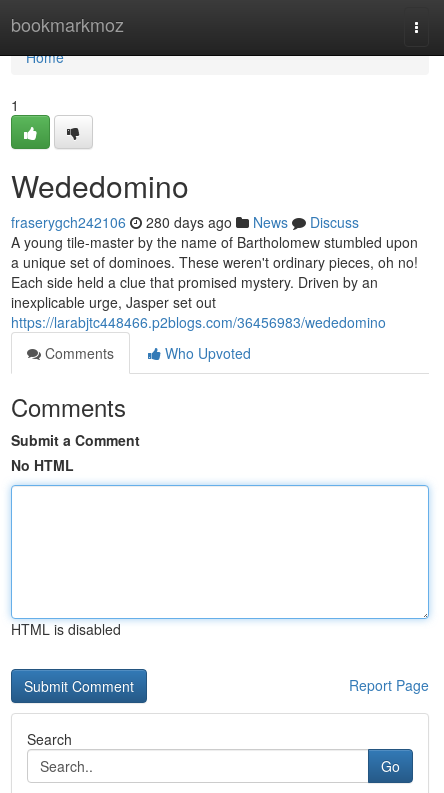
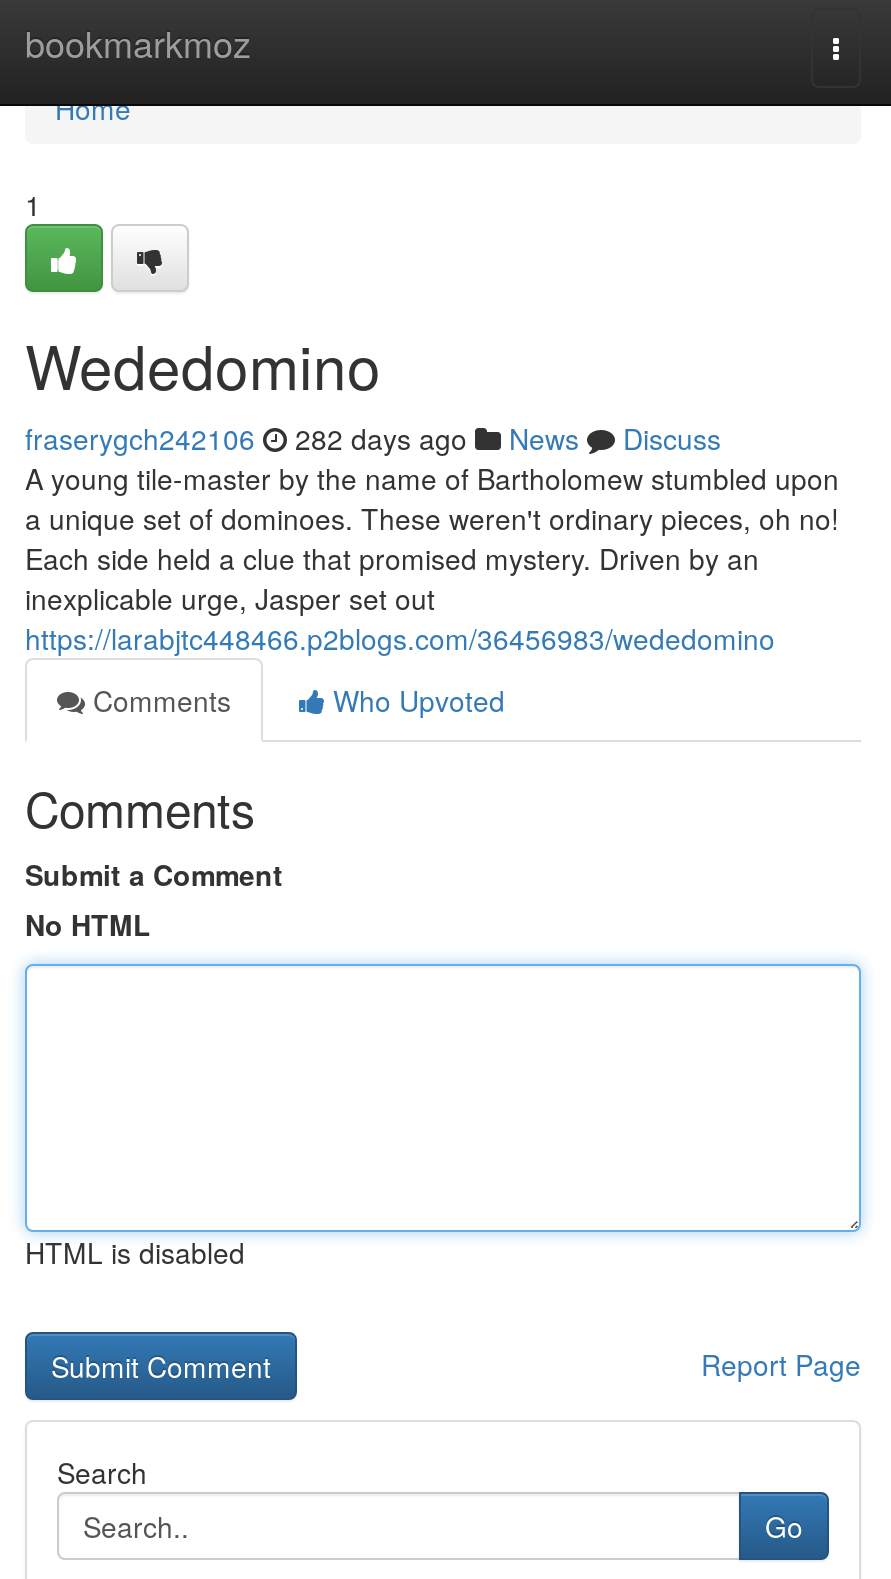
- fraserygch242106 280 days ago News Discuss
+ fraserygch242106 282 days ago News Discuss
